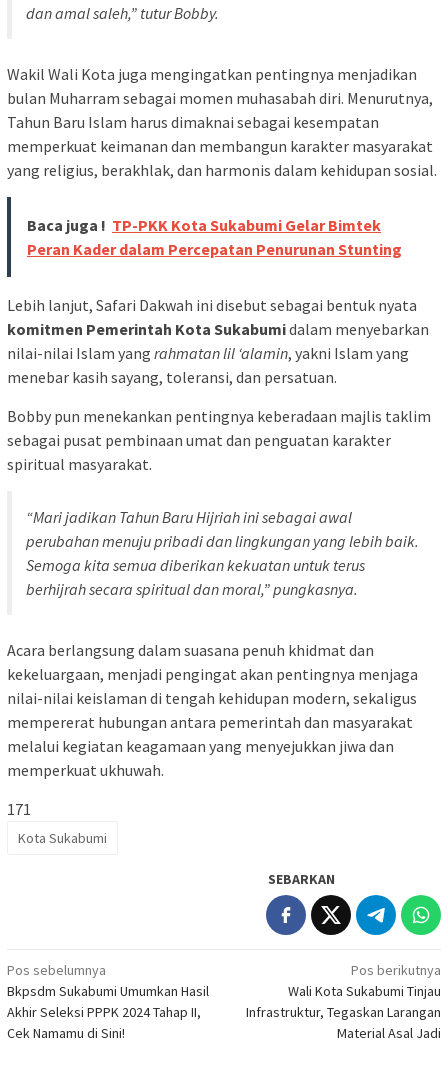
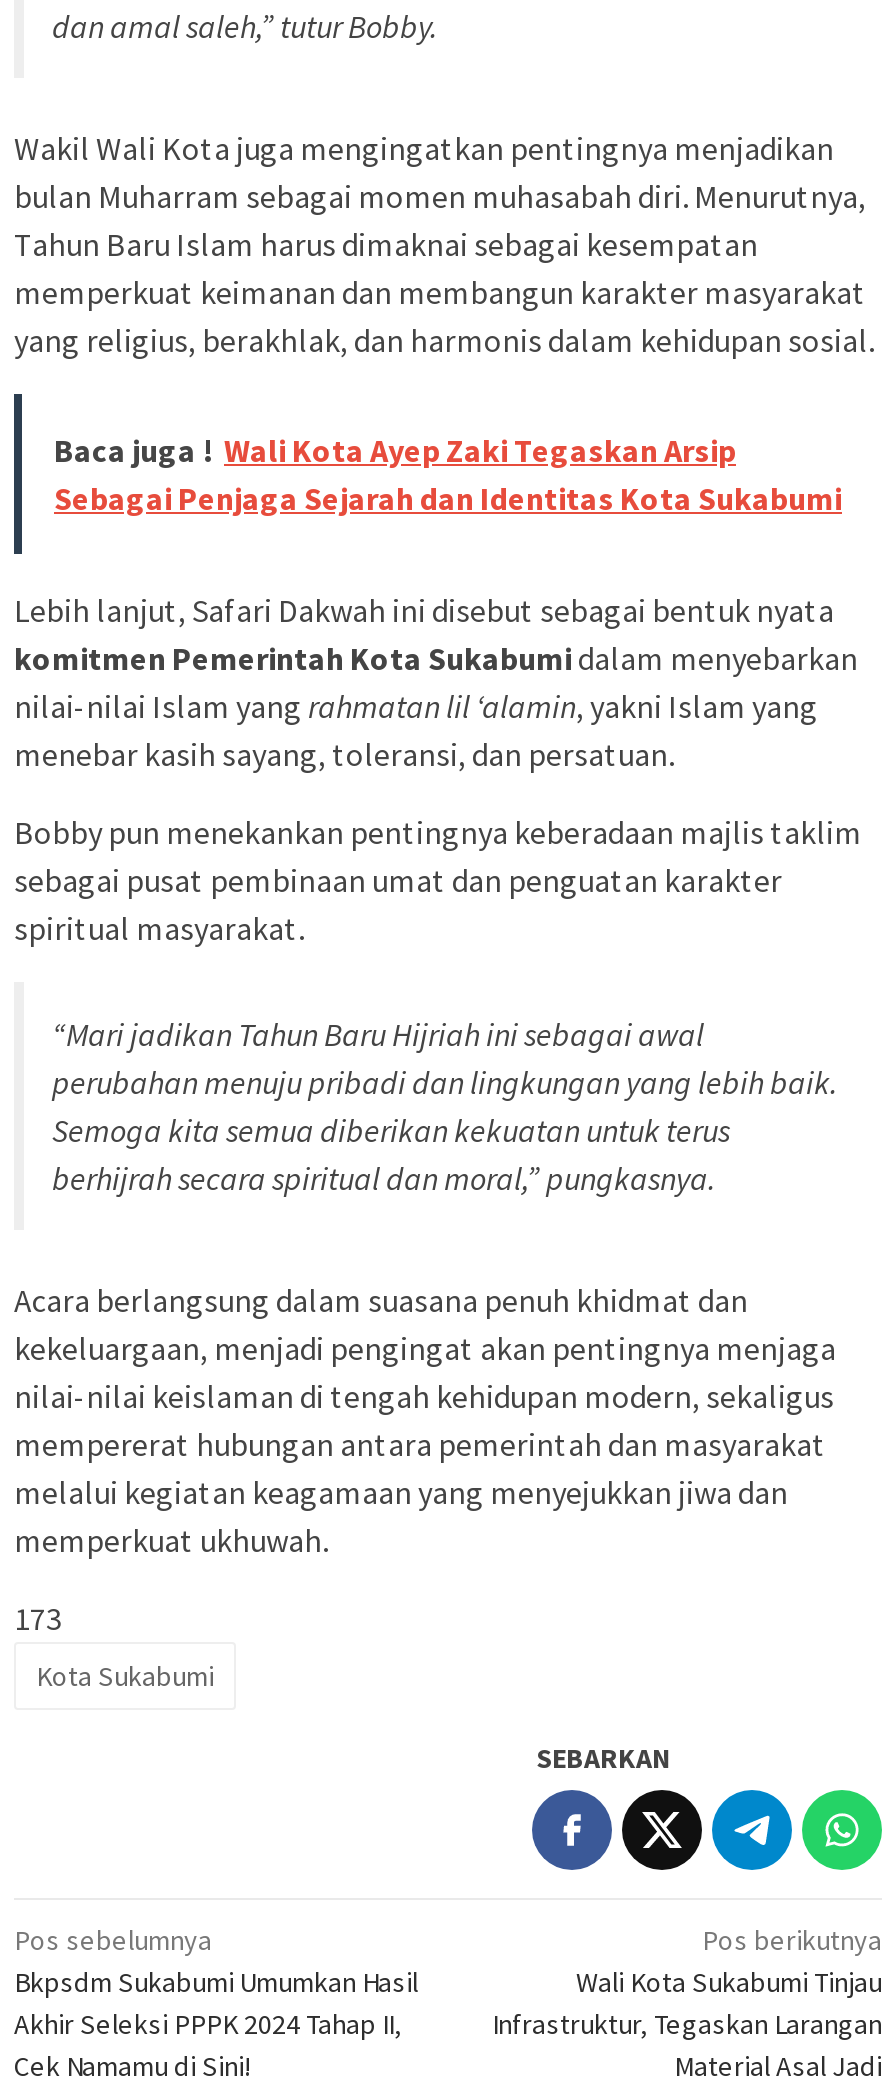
- Baca juga ! TP-PKK Kota Sukabumi Gelar Bimtek
- Peran Kader dalam Percepatan Penurunan Stunting
+ Baca juga ! Wali Kota Ayep Zaki Tegaskan Arsip
+ Sebagai Penjaga Sejarah dan Identitas Kota Sukabumi

- 171
+ 173
